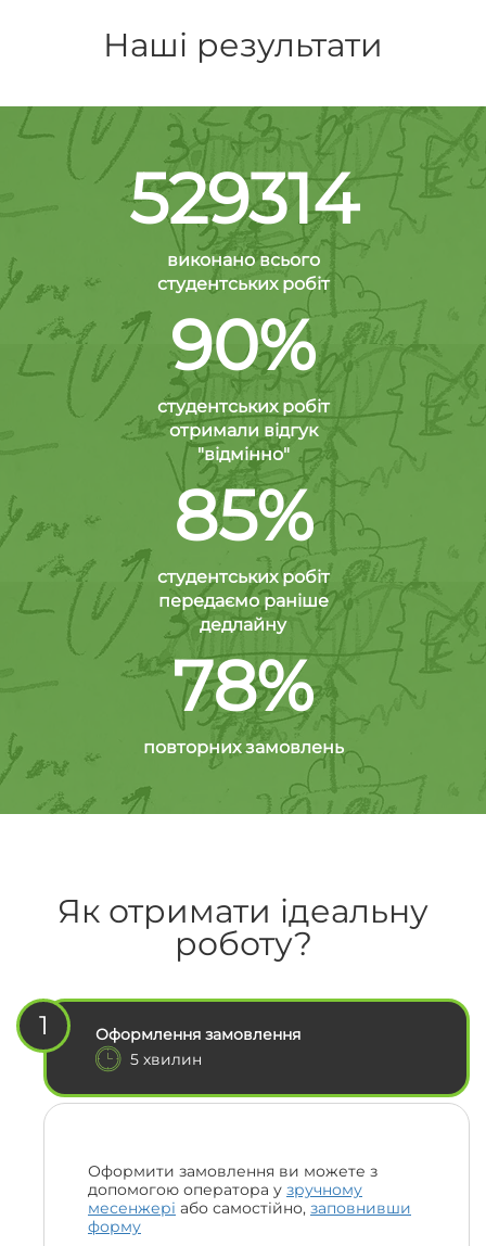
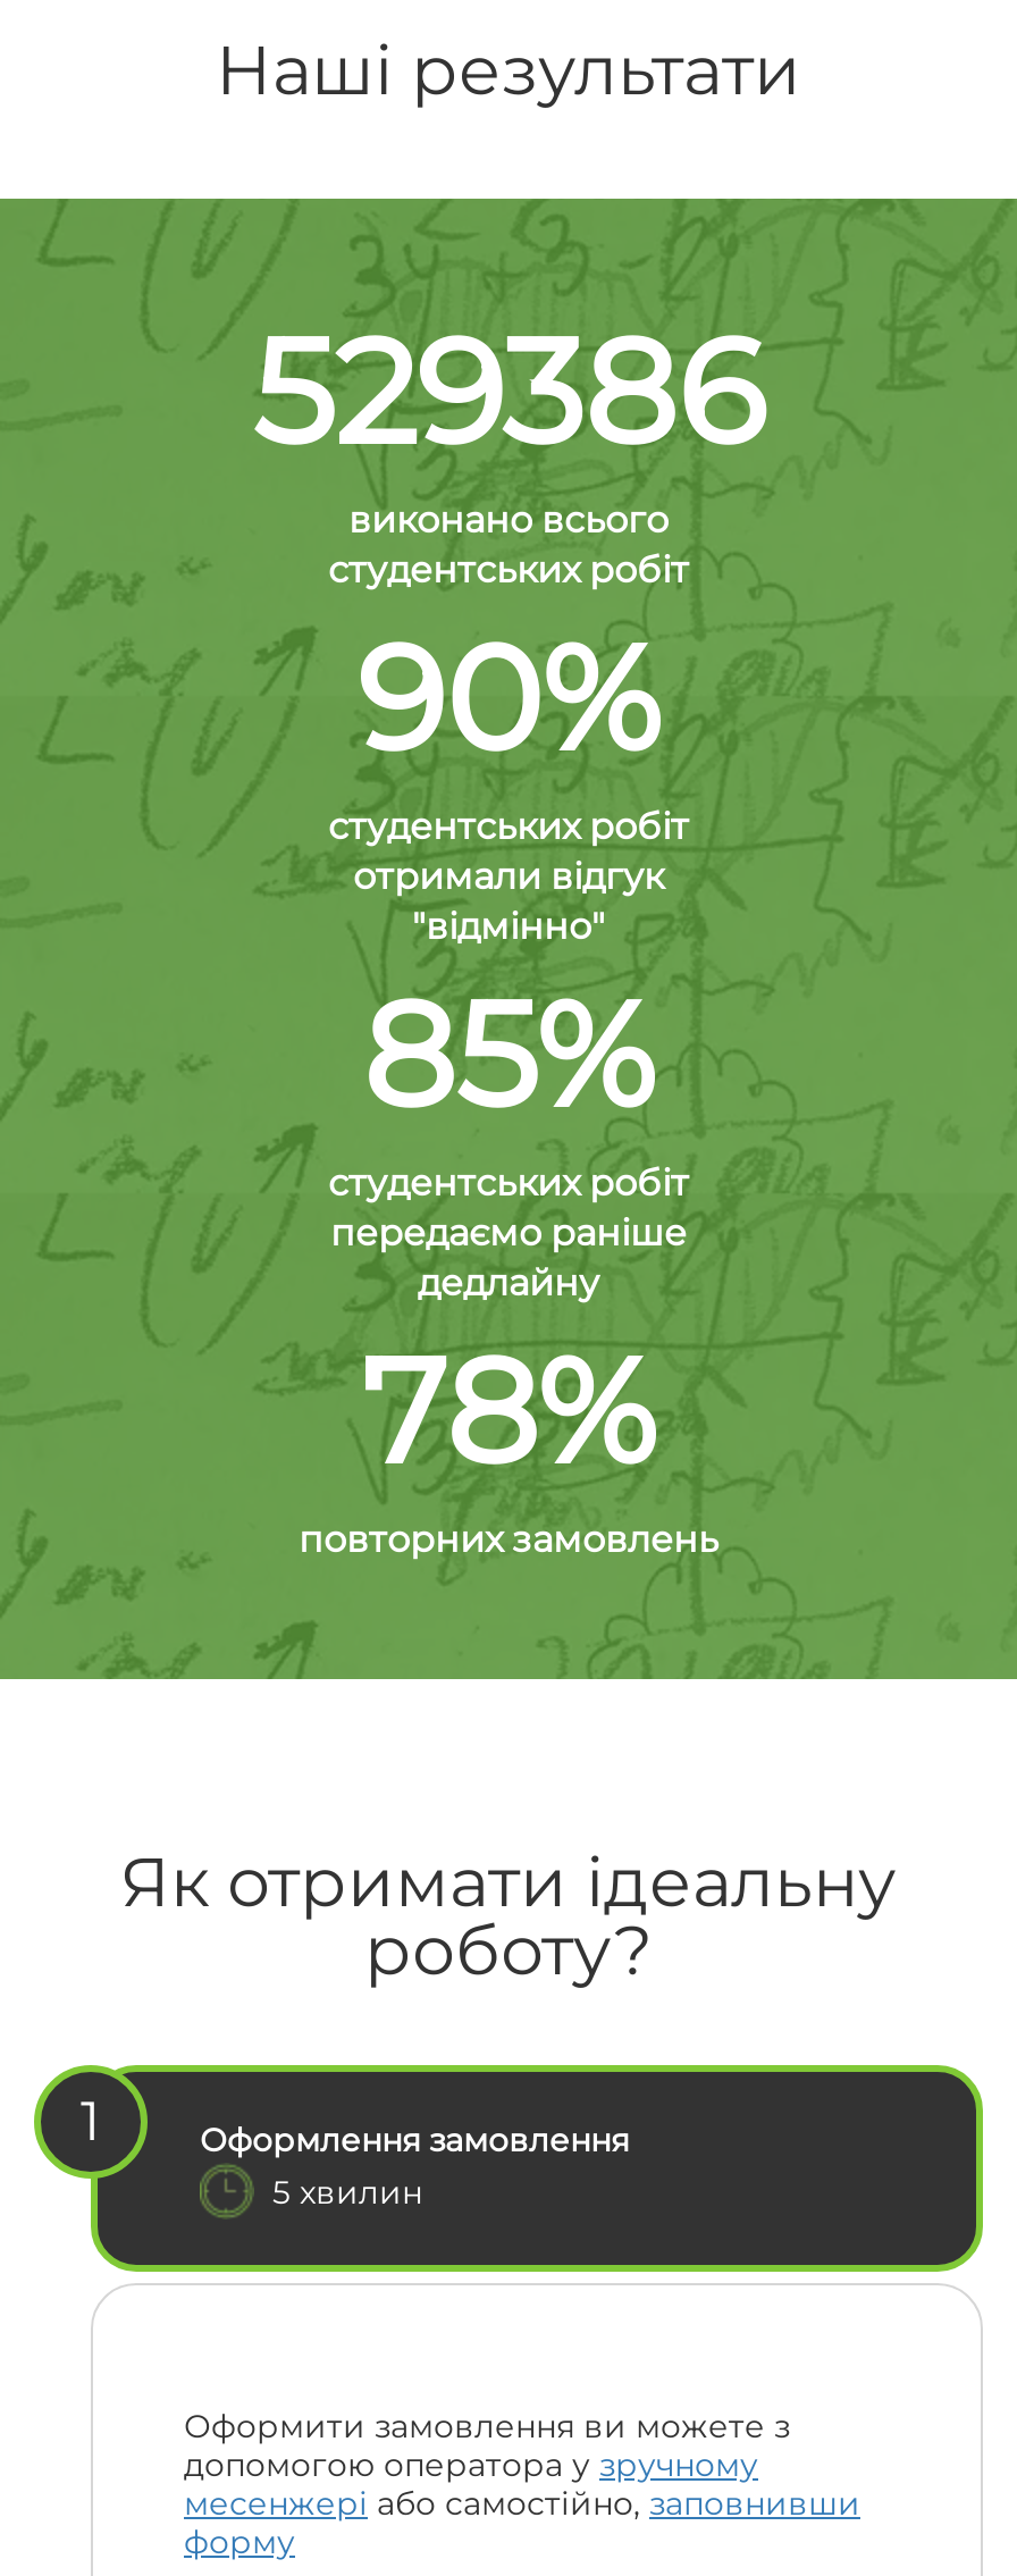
- 529314
+ 529386
